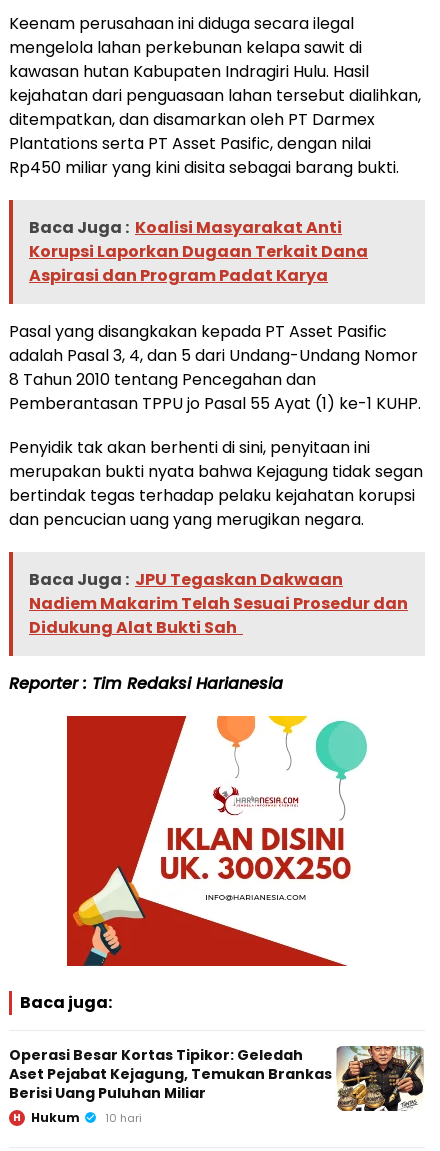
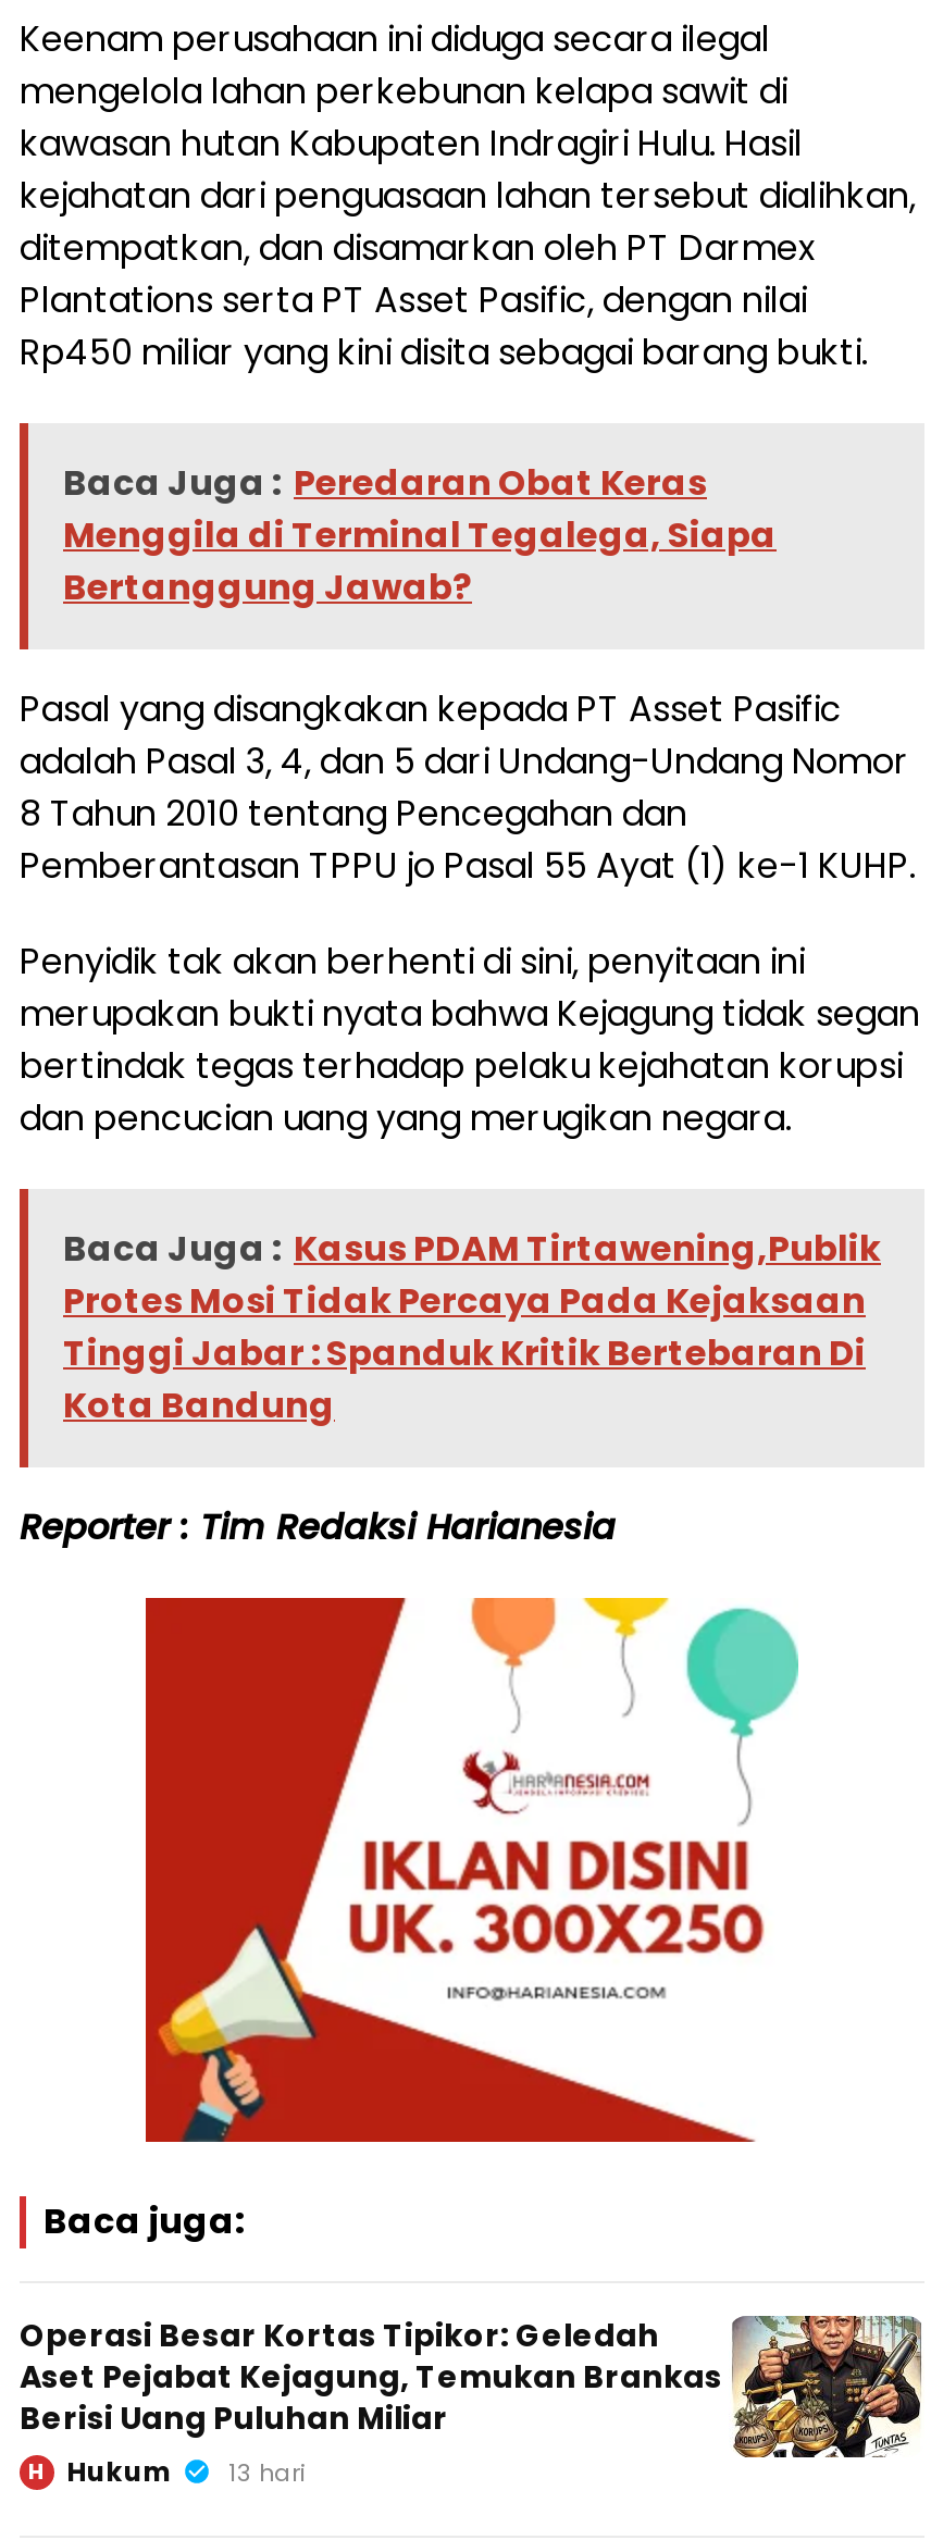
- Baca Juga : Koalisi Masyarakat Anti
- Korupsi Laporkan Dugaan Terkait Dana
- Aspirasi dan Program Padat Karya
+ Baca Juga : Peredaran Obat Keras
+ Menggila di Terminal Tegalega, Siapa
+ Bertanggung Jawab?

- Baca Juga : JPU Tegaskan Dakwaan
- Nadiem Makarim Telah Sesuai Prosedur dan
- Didukung Alat Bukti Sah
+ Baca Juga : Kasus PDAM Tirtawening,Publik
+ Protes Mosi Tidak Percaya Pada Kejaksaan
+ Tinggi Jabar : Spanduk Kritik Bertebaran Di
+ Kota Bandung

- H Hukum 10 hari
+ H Hukum 13 hari
